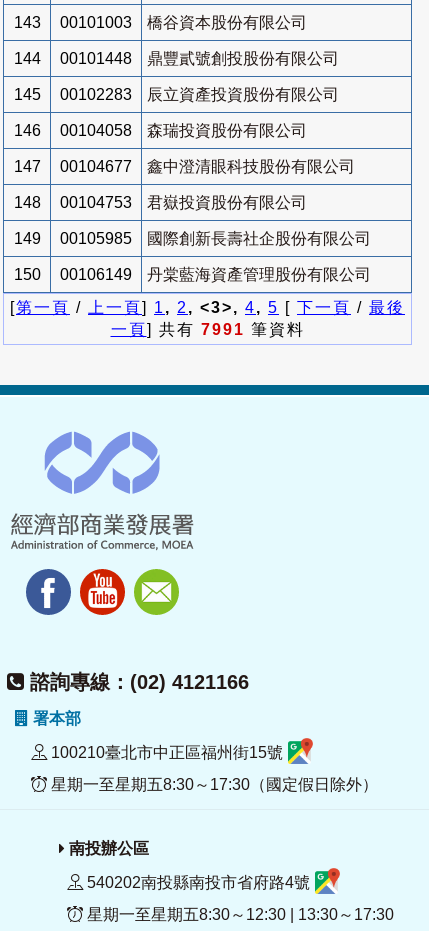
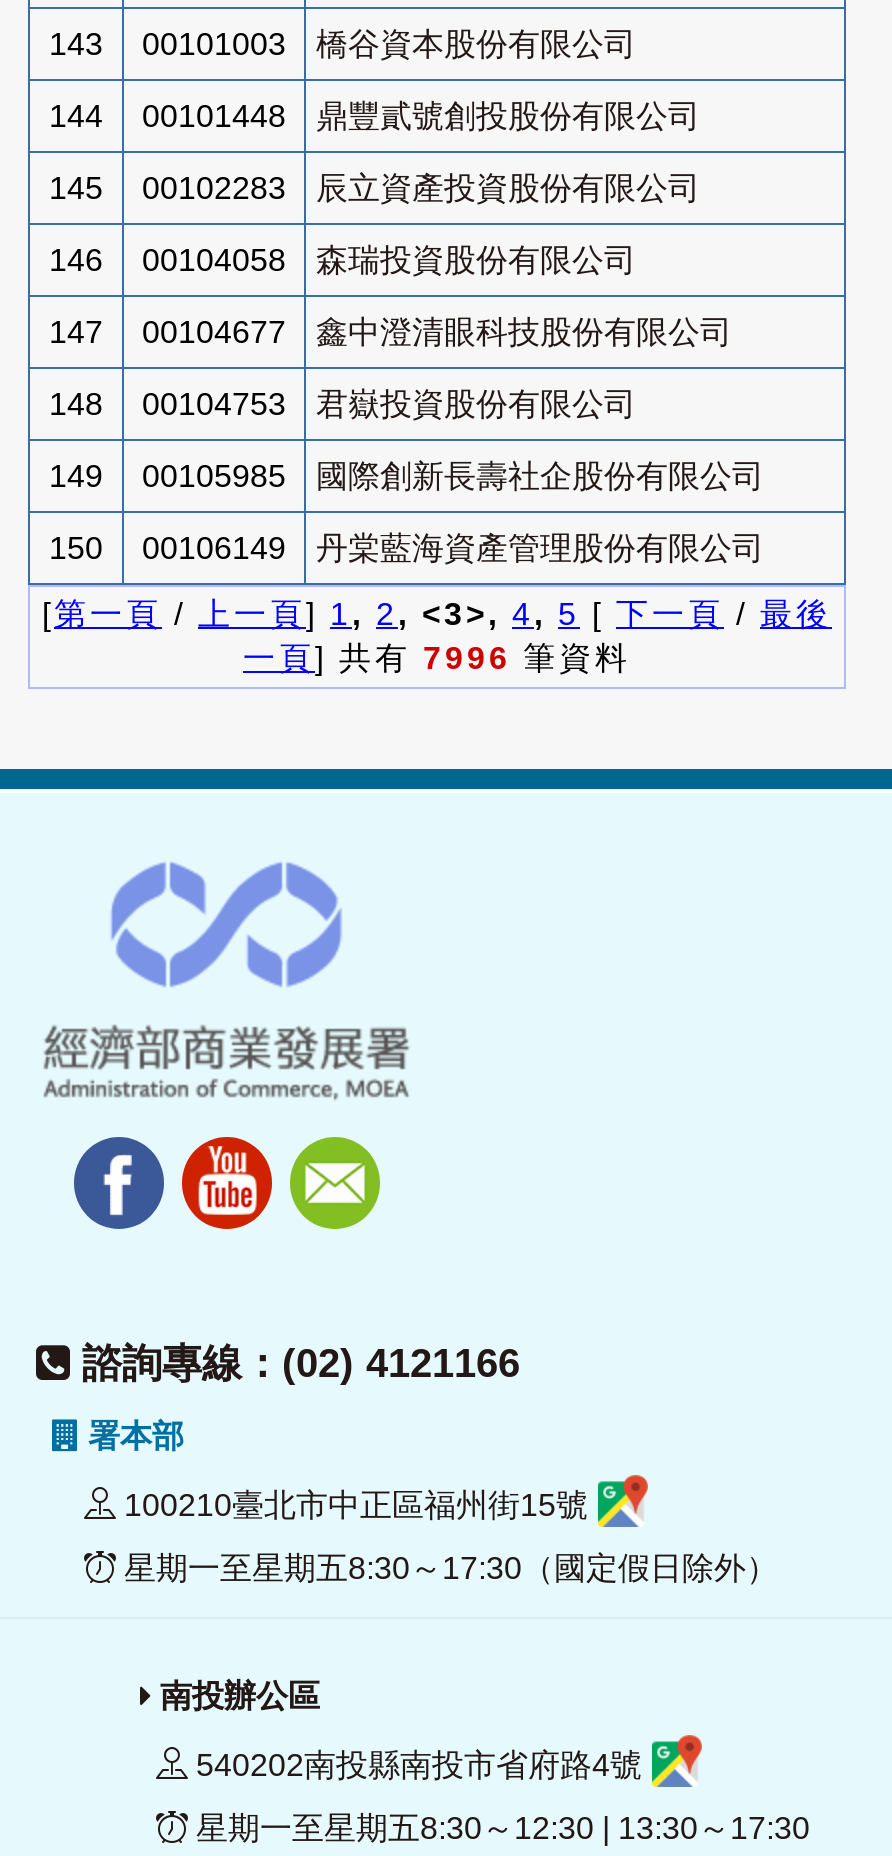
- 一頁] 共有7991筆資料
+ 一頁] 共有7996筆資料
